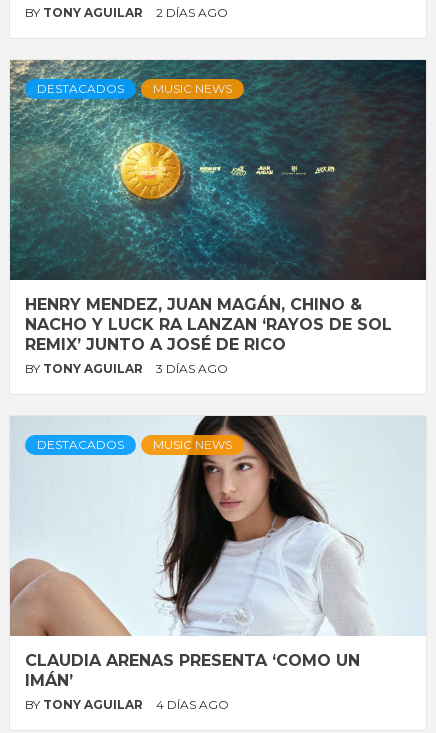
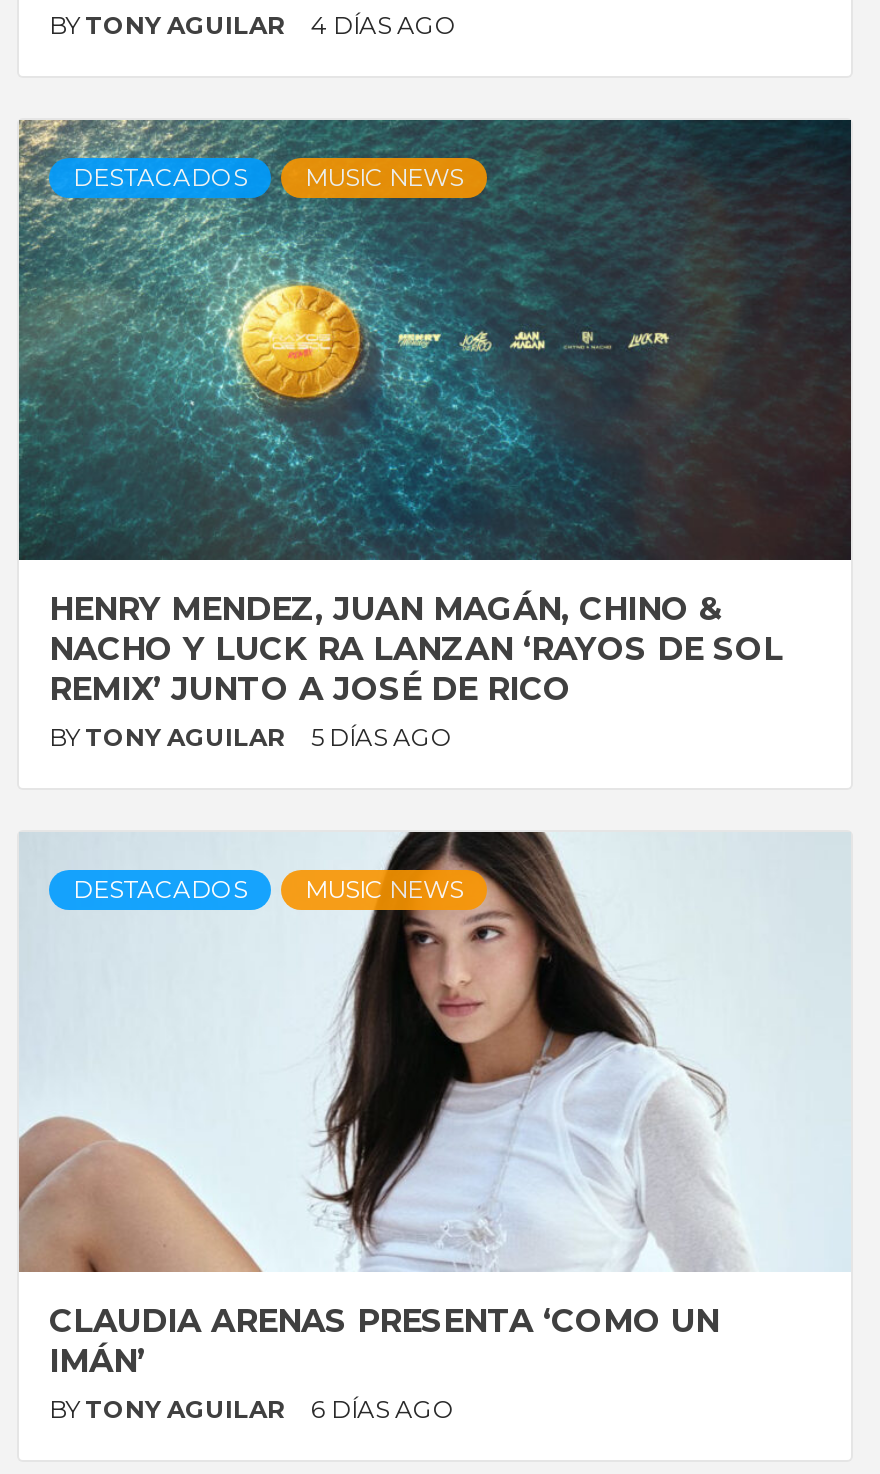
- BY TONY AGUILAR 2 DÍAS AGO
+ BY TONY AGUILAR 4 DÍAS AGO

- BY TONY AGUILAR 3 DÍAS AGO
+ BY TONY AGUILAR 5 DÍAS AGO

- BY TONY AGUILAR 4 DÍAS AGO
+ BY TONY AGUILAR 6 DÍAS AGO
